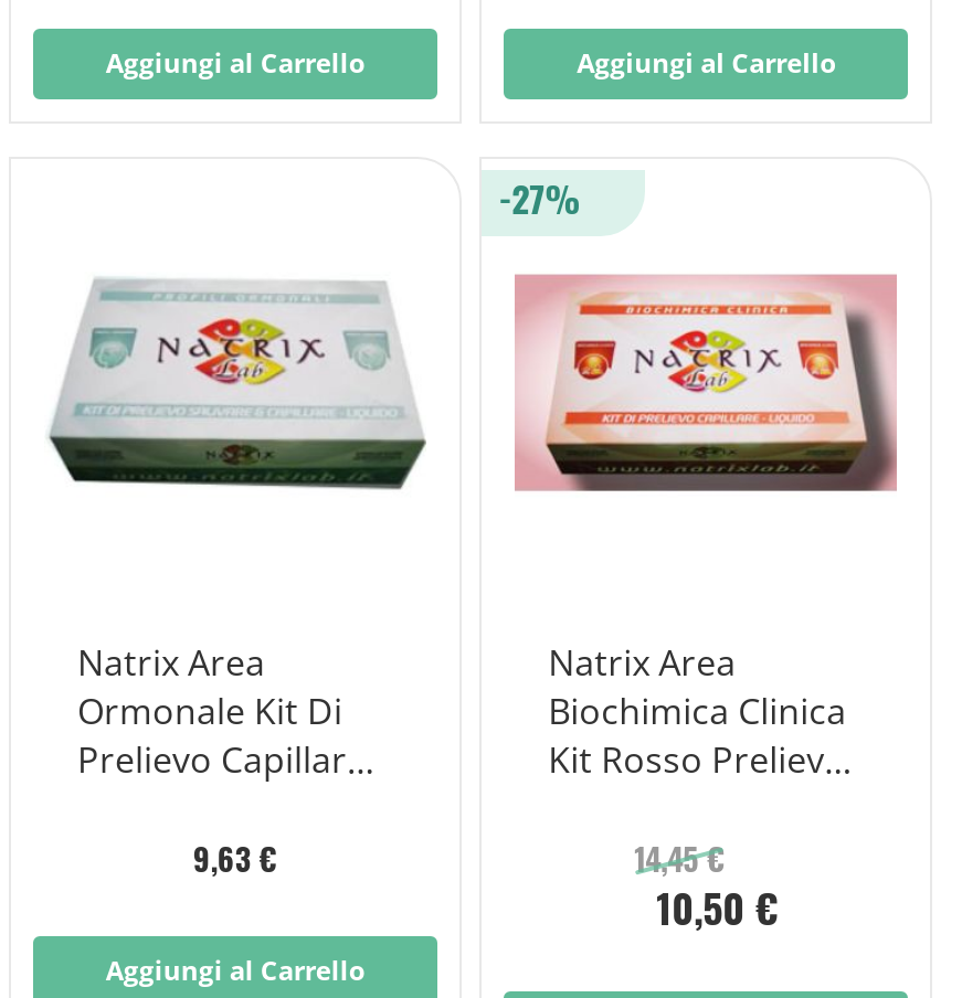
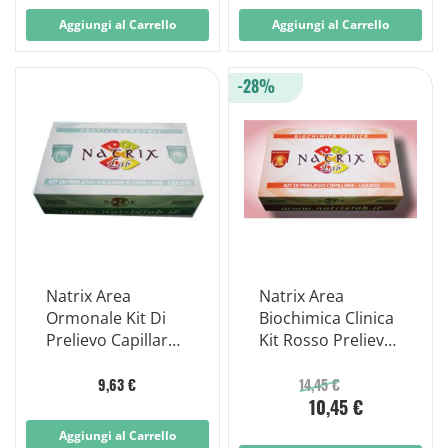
- -27%
+ -28%

- 10,50 €
+ 10,45 €
